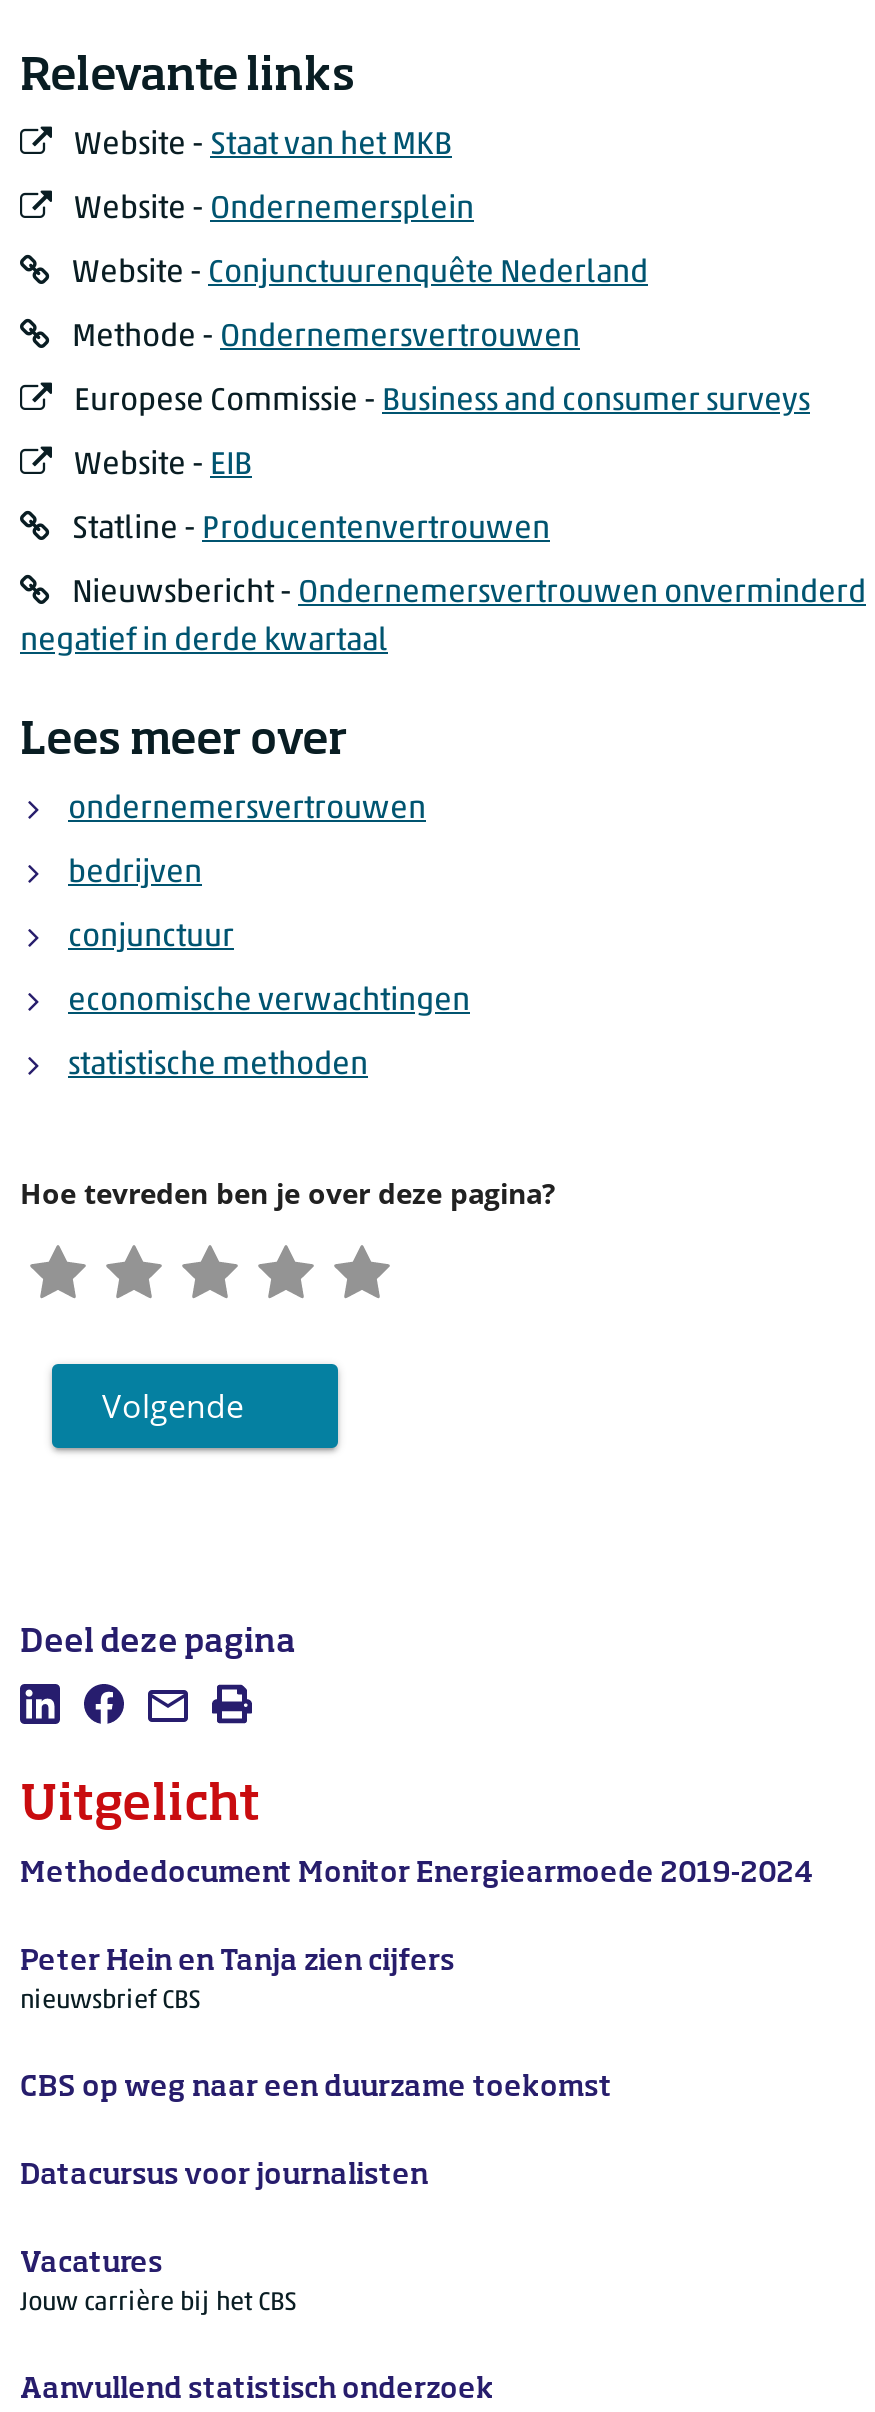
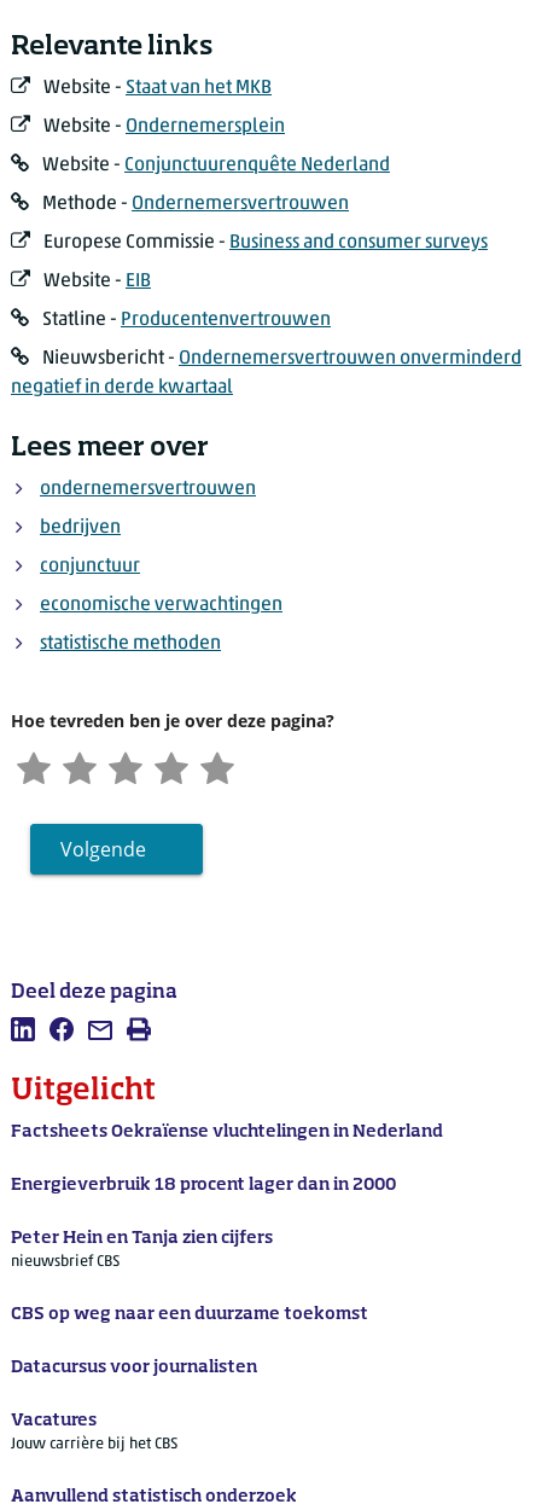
- Methodedocument Monitor Energiearmoede 2019-2024
+ Factsheets Oekraïense vluchtelingen in Nederland
+ Energieverbruik 18 procent lager dan in 2000
